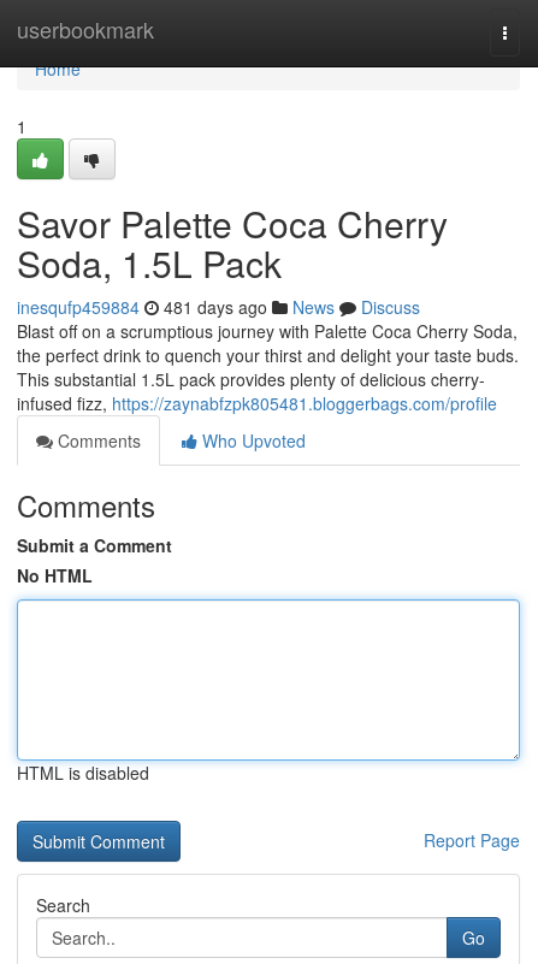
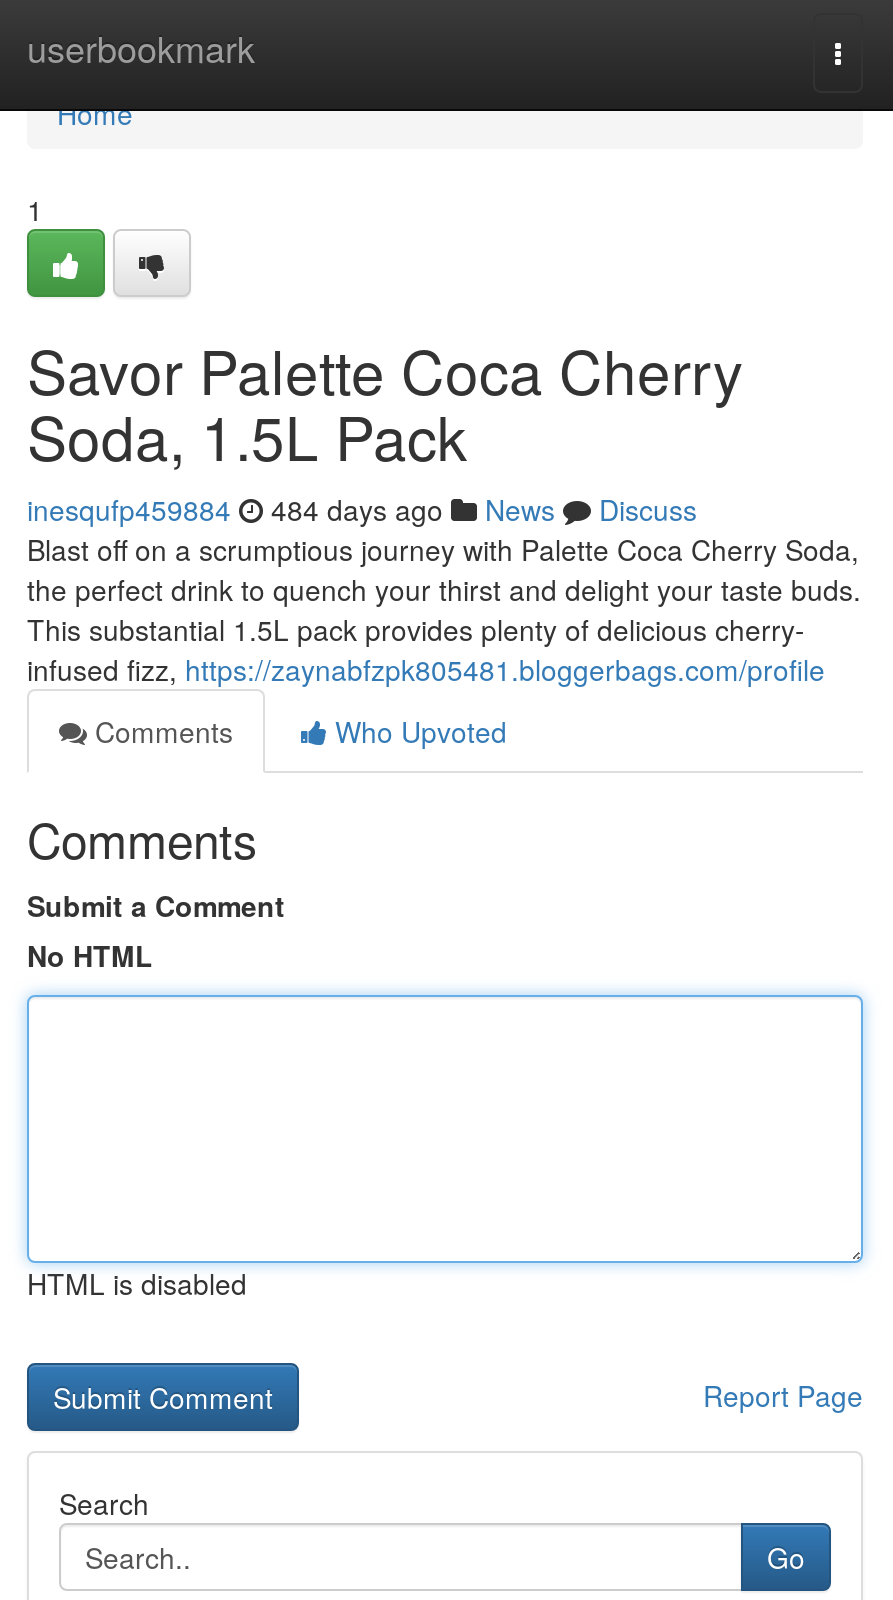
- inesqufp459884 481 days ago News Discuss
+ inesqufp459884 484 days ago News Discuss
